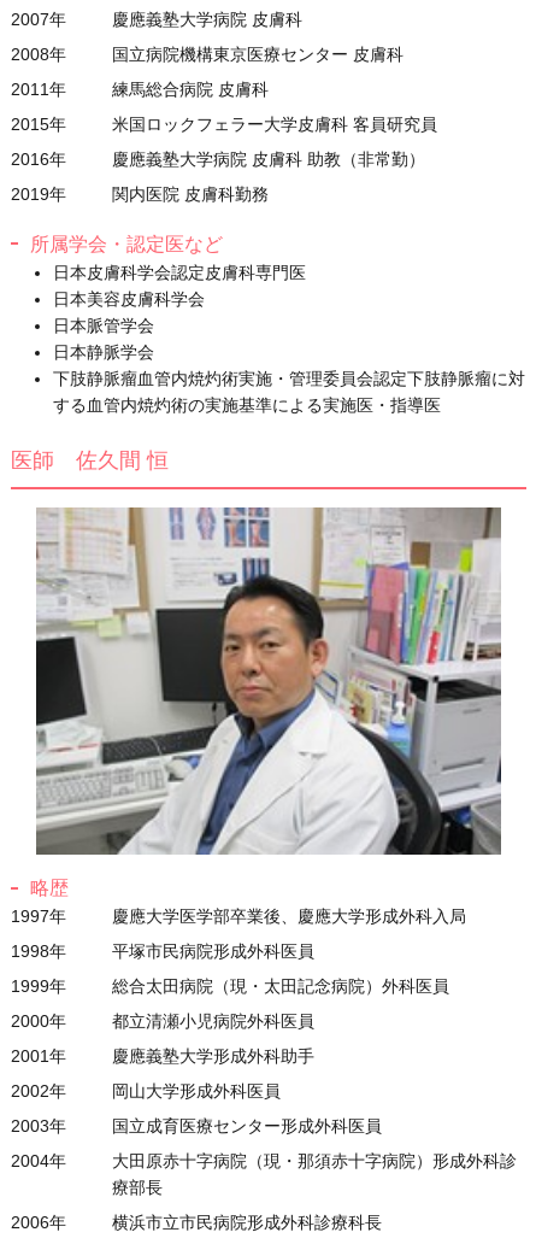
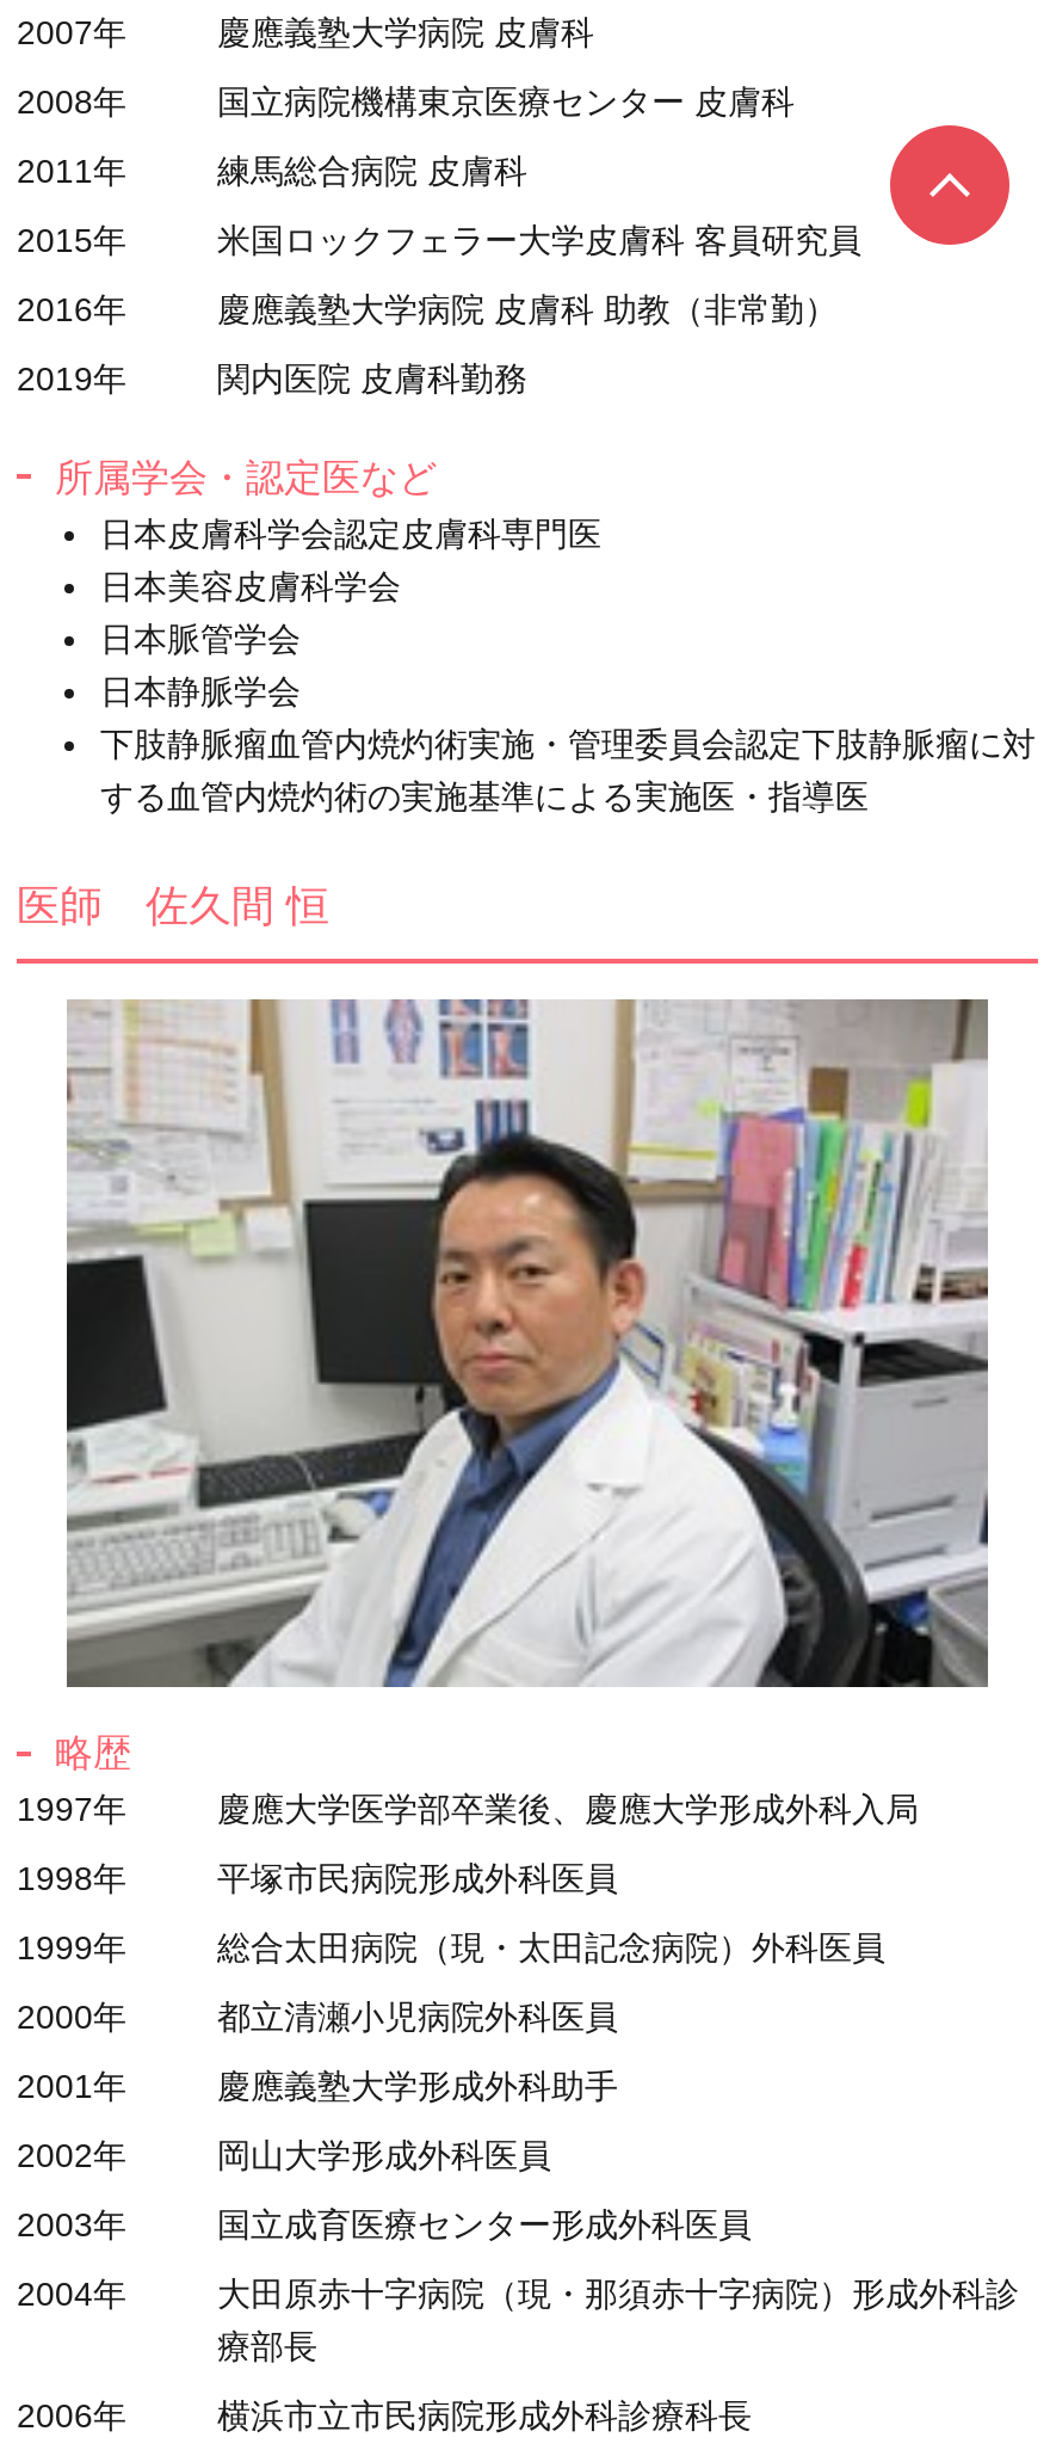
+ [image]
